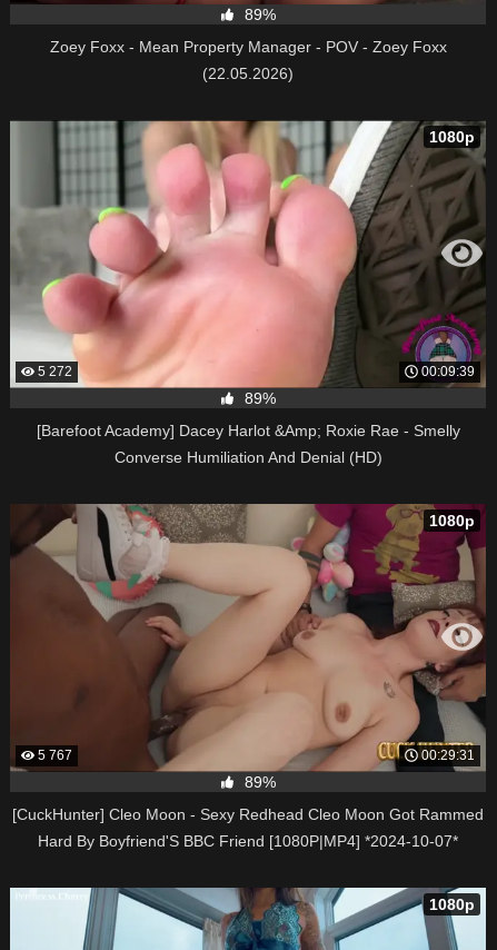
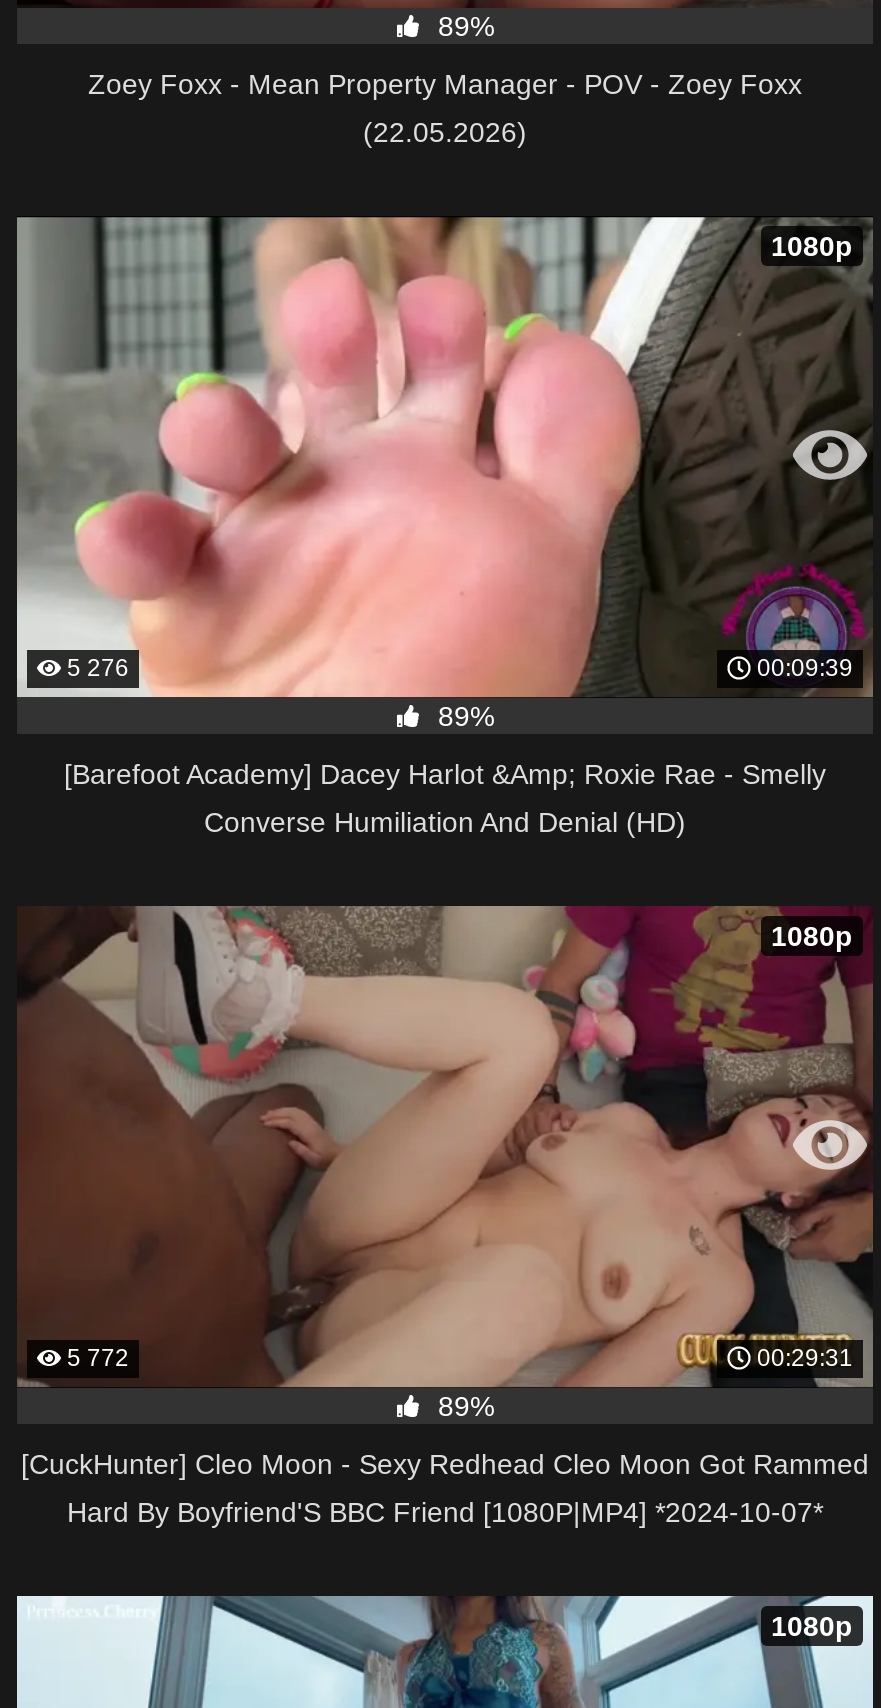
- 5 272
+ 5 276

- 5 767
+ 5 772
